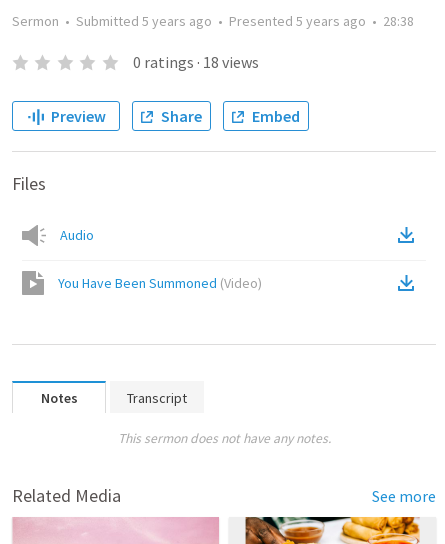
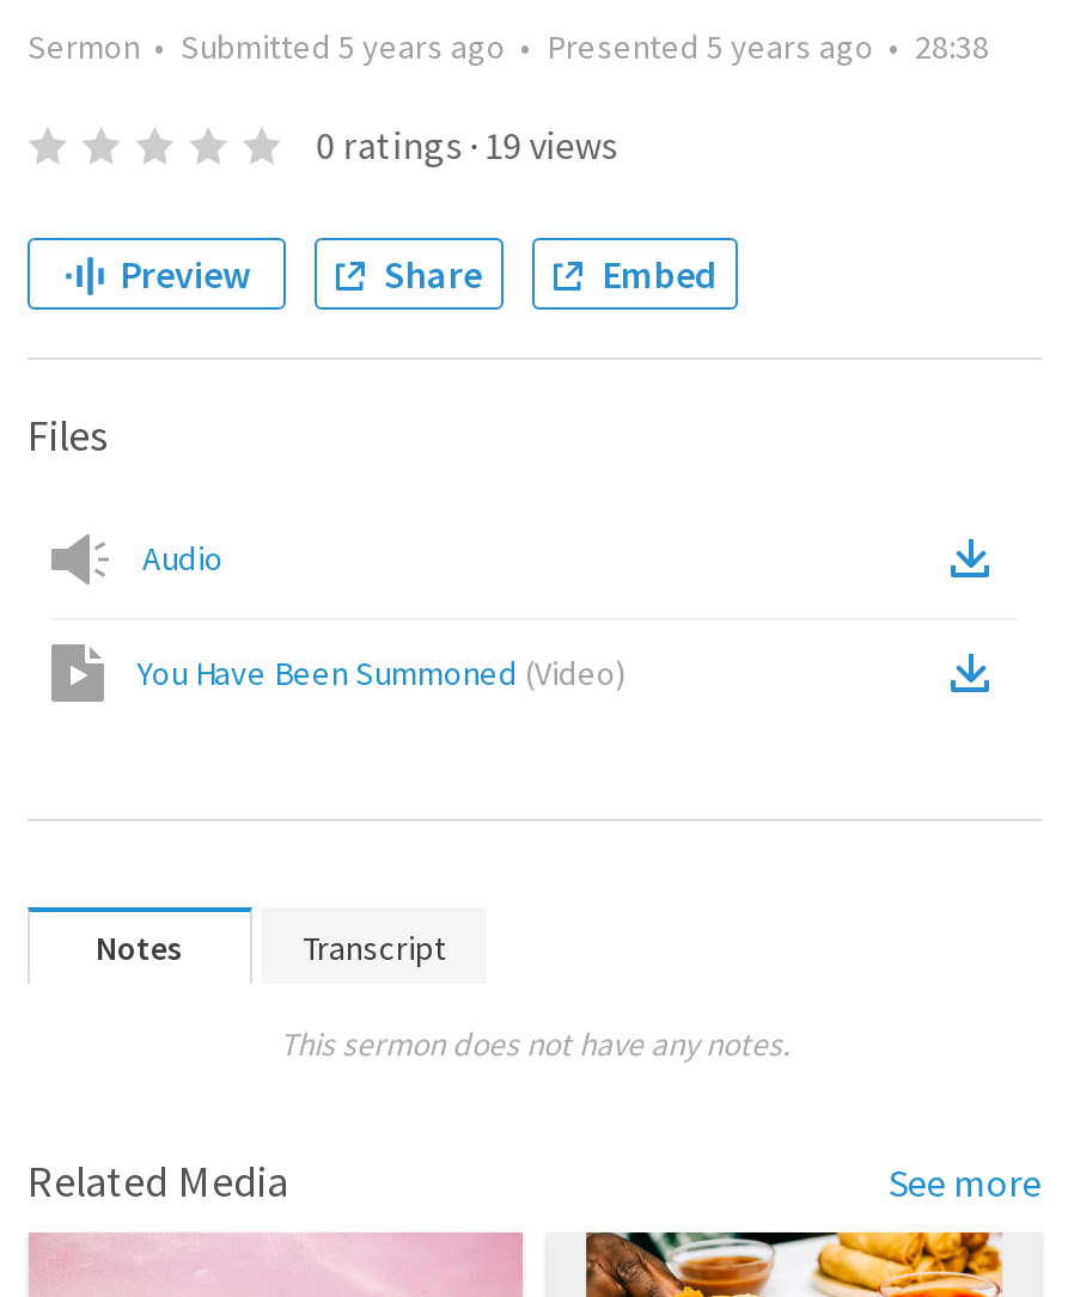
- 0 ratings · 18 views
+ 0 ratings · 19 views
